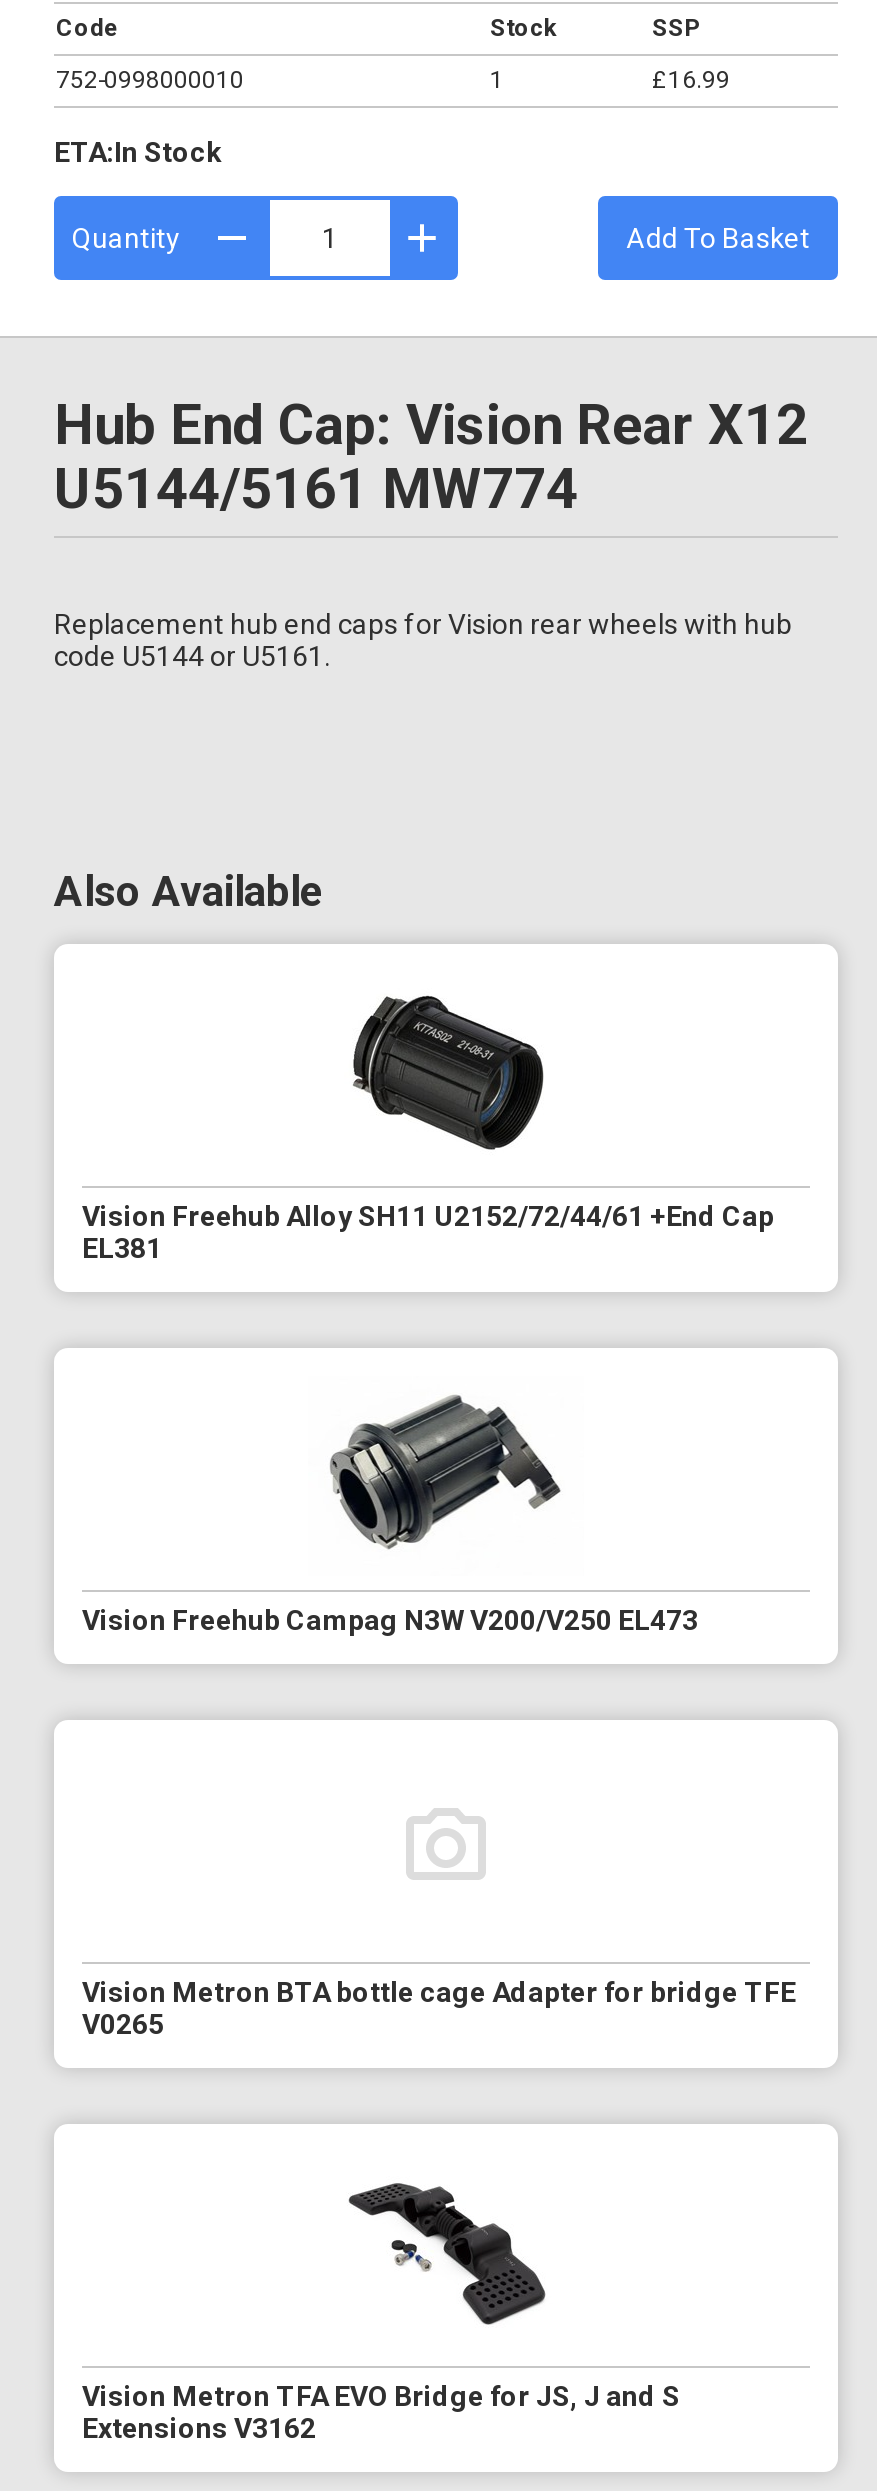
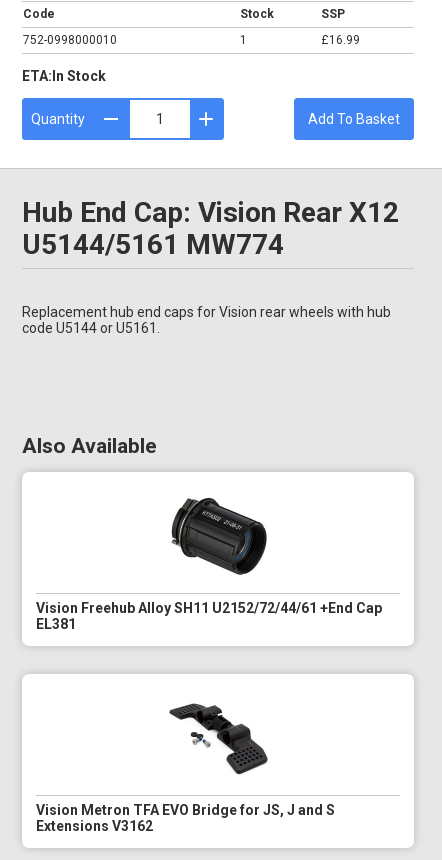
- [image]
- Vision Freehub Campag N3W V200/V250 EL473

- Vision Metron BTA bottle cage Adapter for bridge TFE
- V0265
